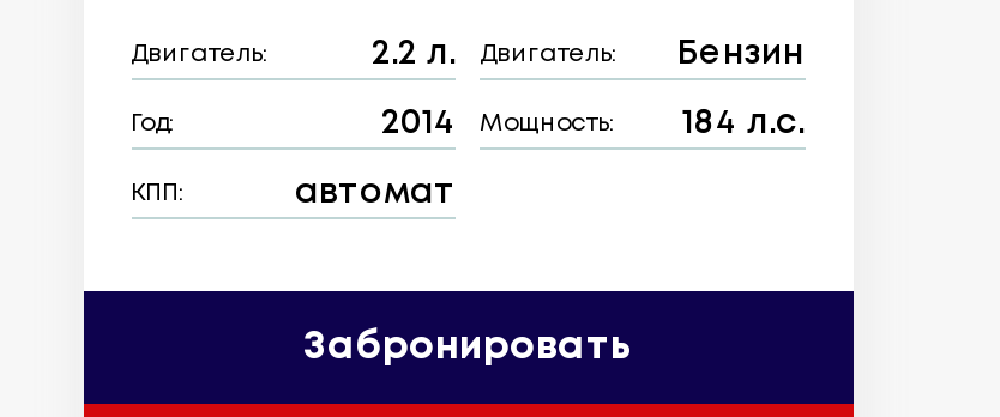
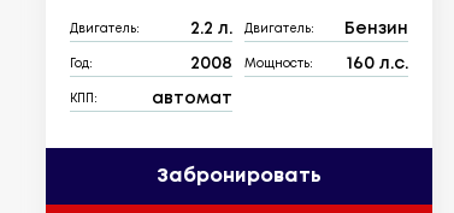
- 2014
+ 2008

- 184 л.с.
+ 160 л.с.
